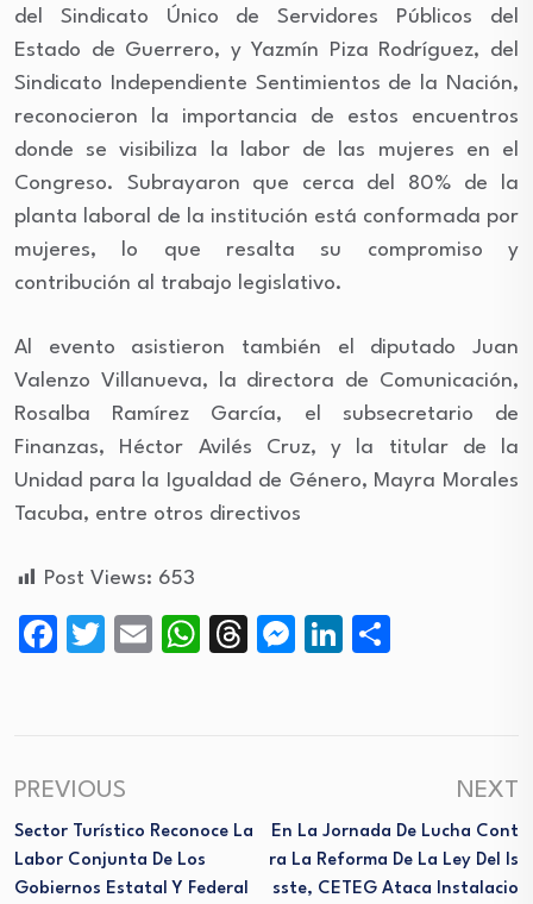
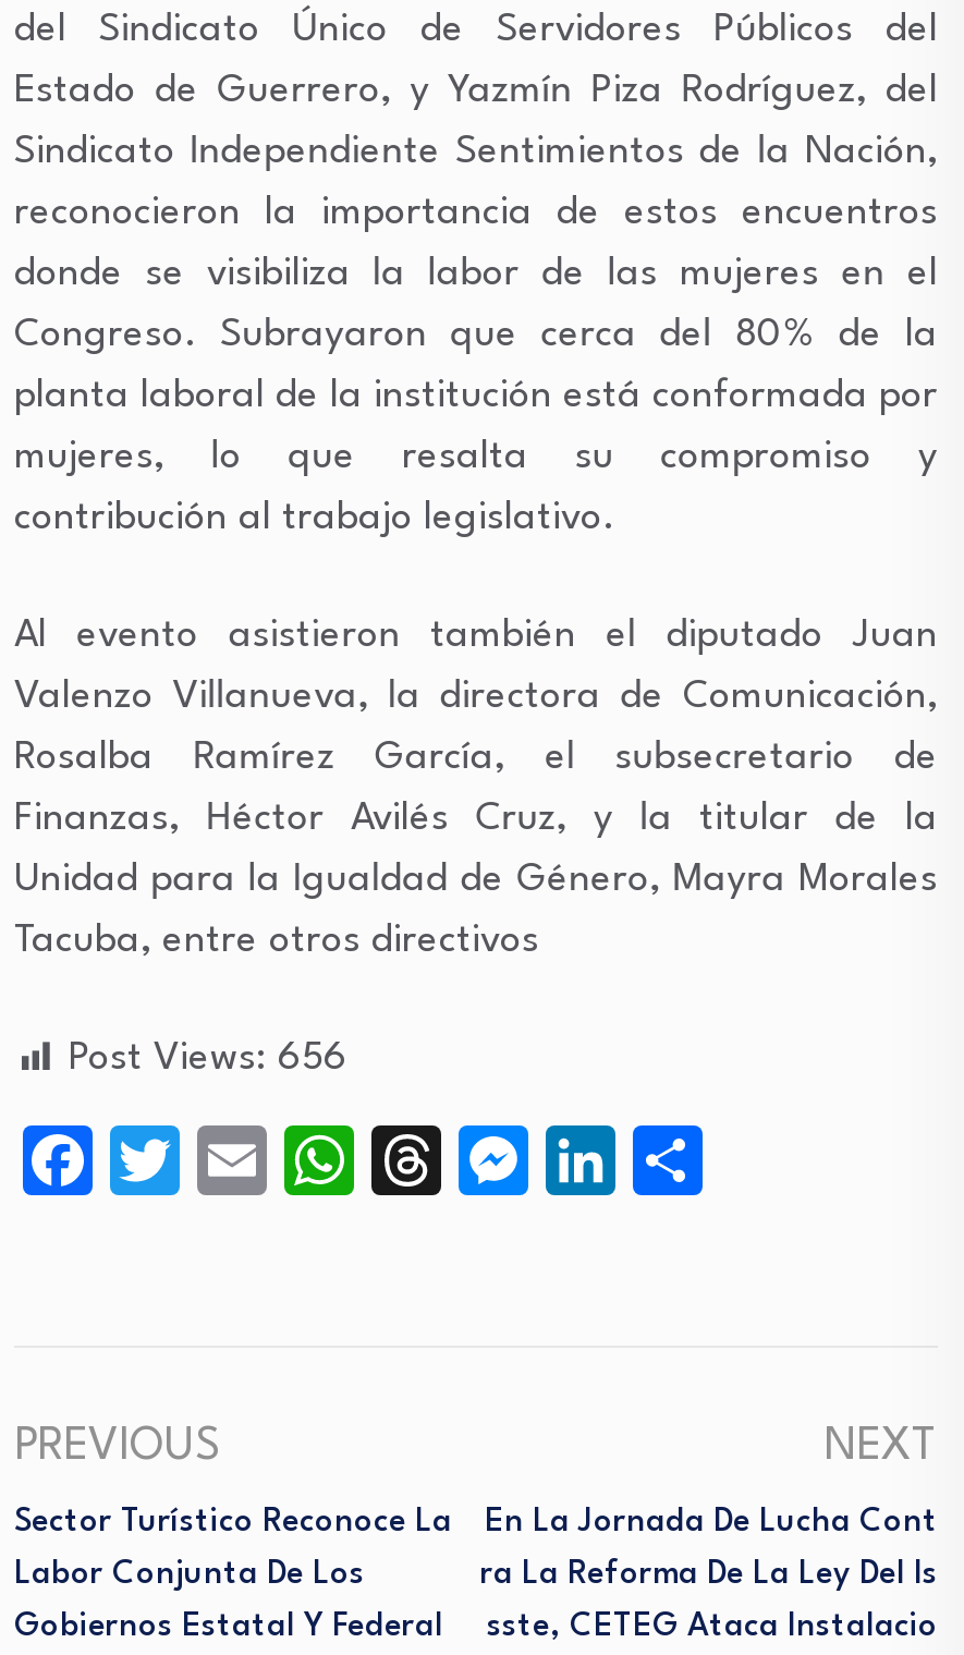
- Post Views: 653
+ Post Views: 656
